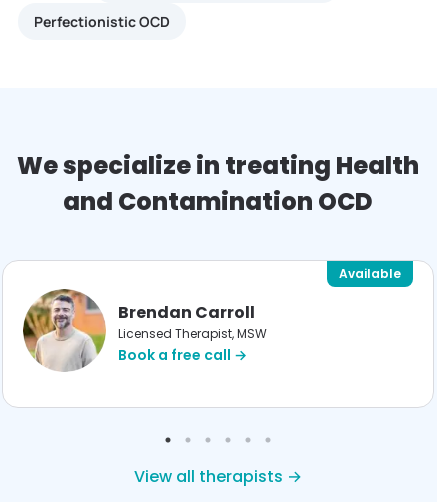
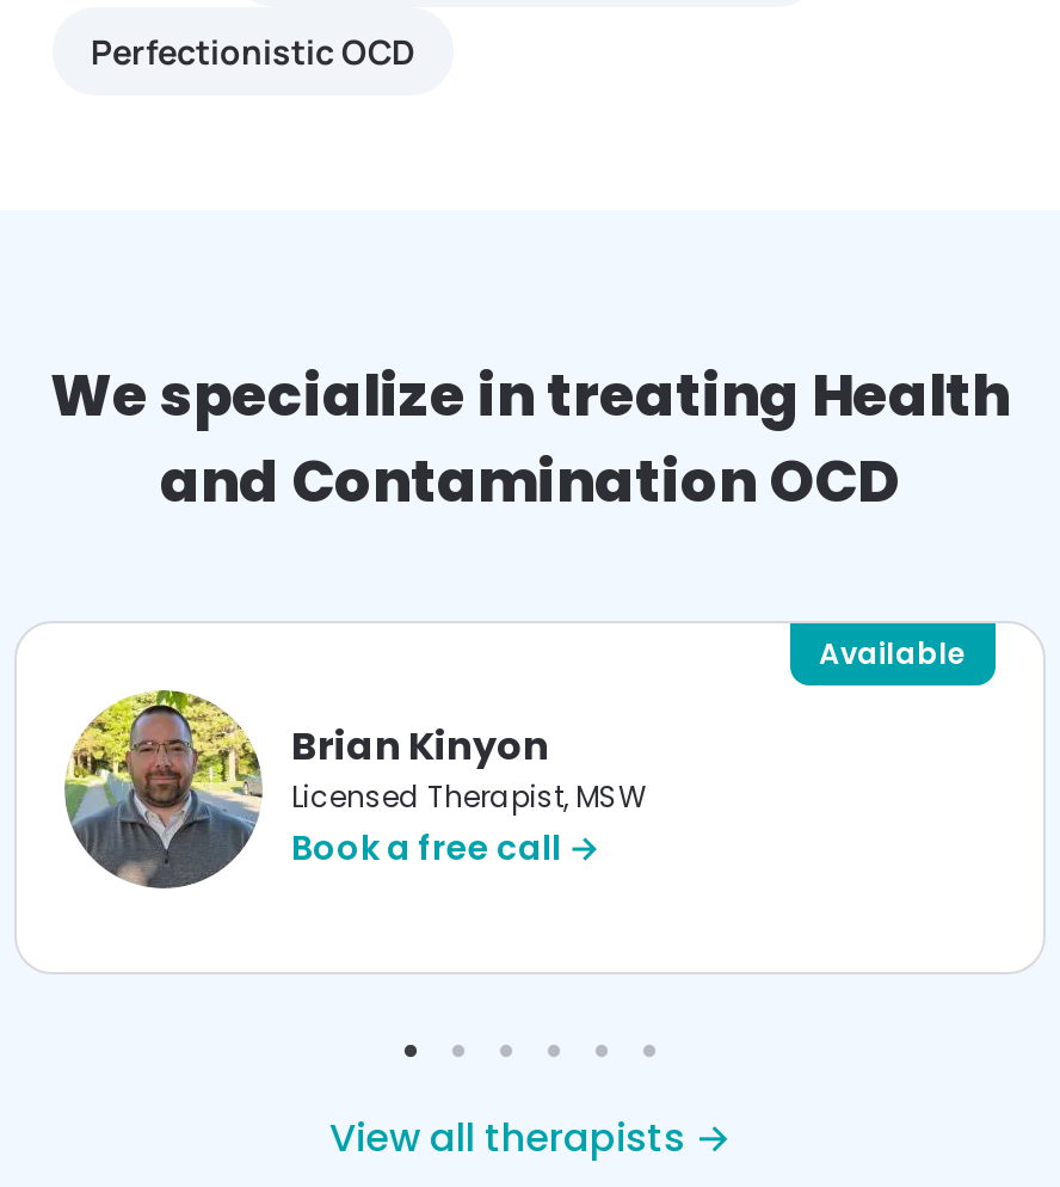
- [image]
- Brendan Carroll
+ [image]
+ Brian Kinyon
